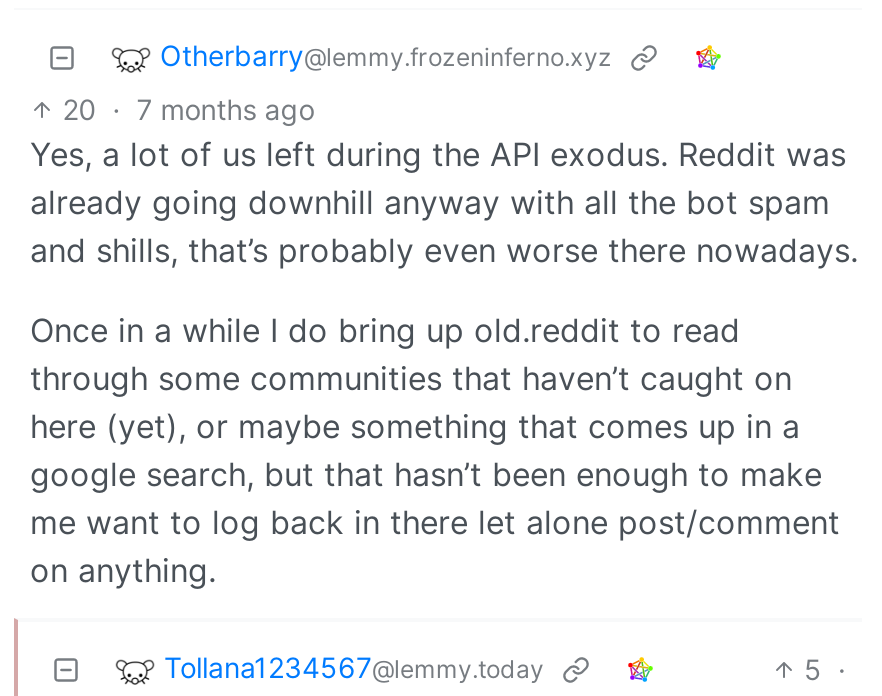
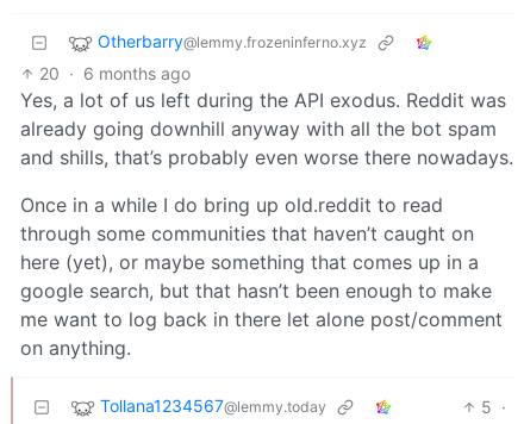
- 20 · 7 months ago
+ 20 · 6 months ago
